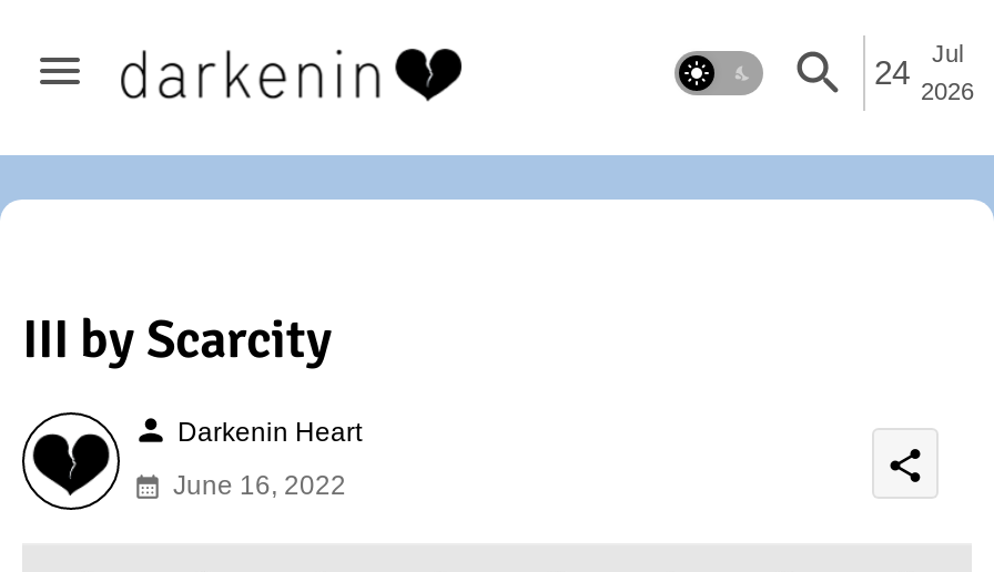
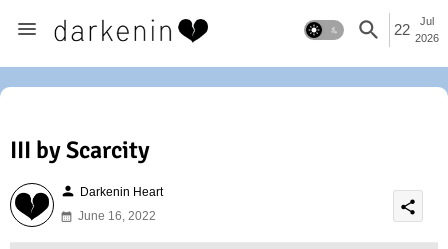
- 24 2026
+ 22 2026
